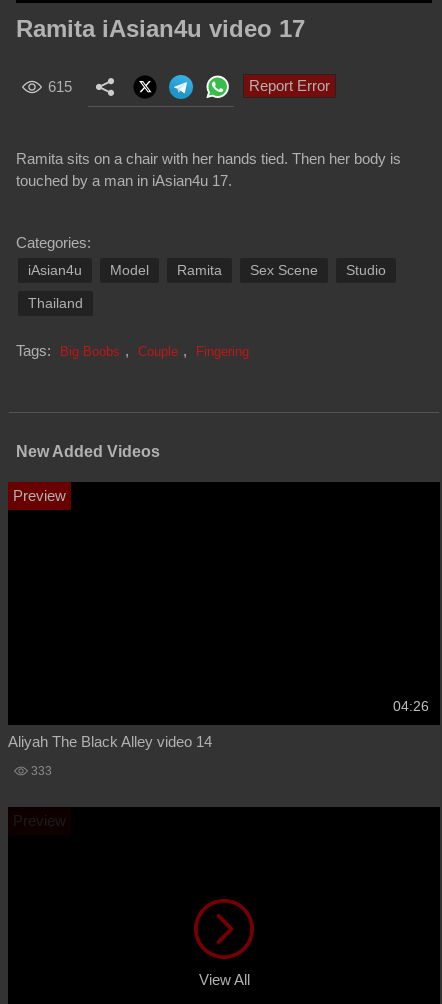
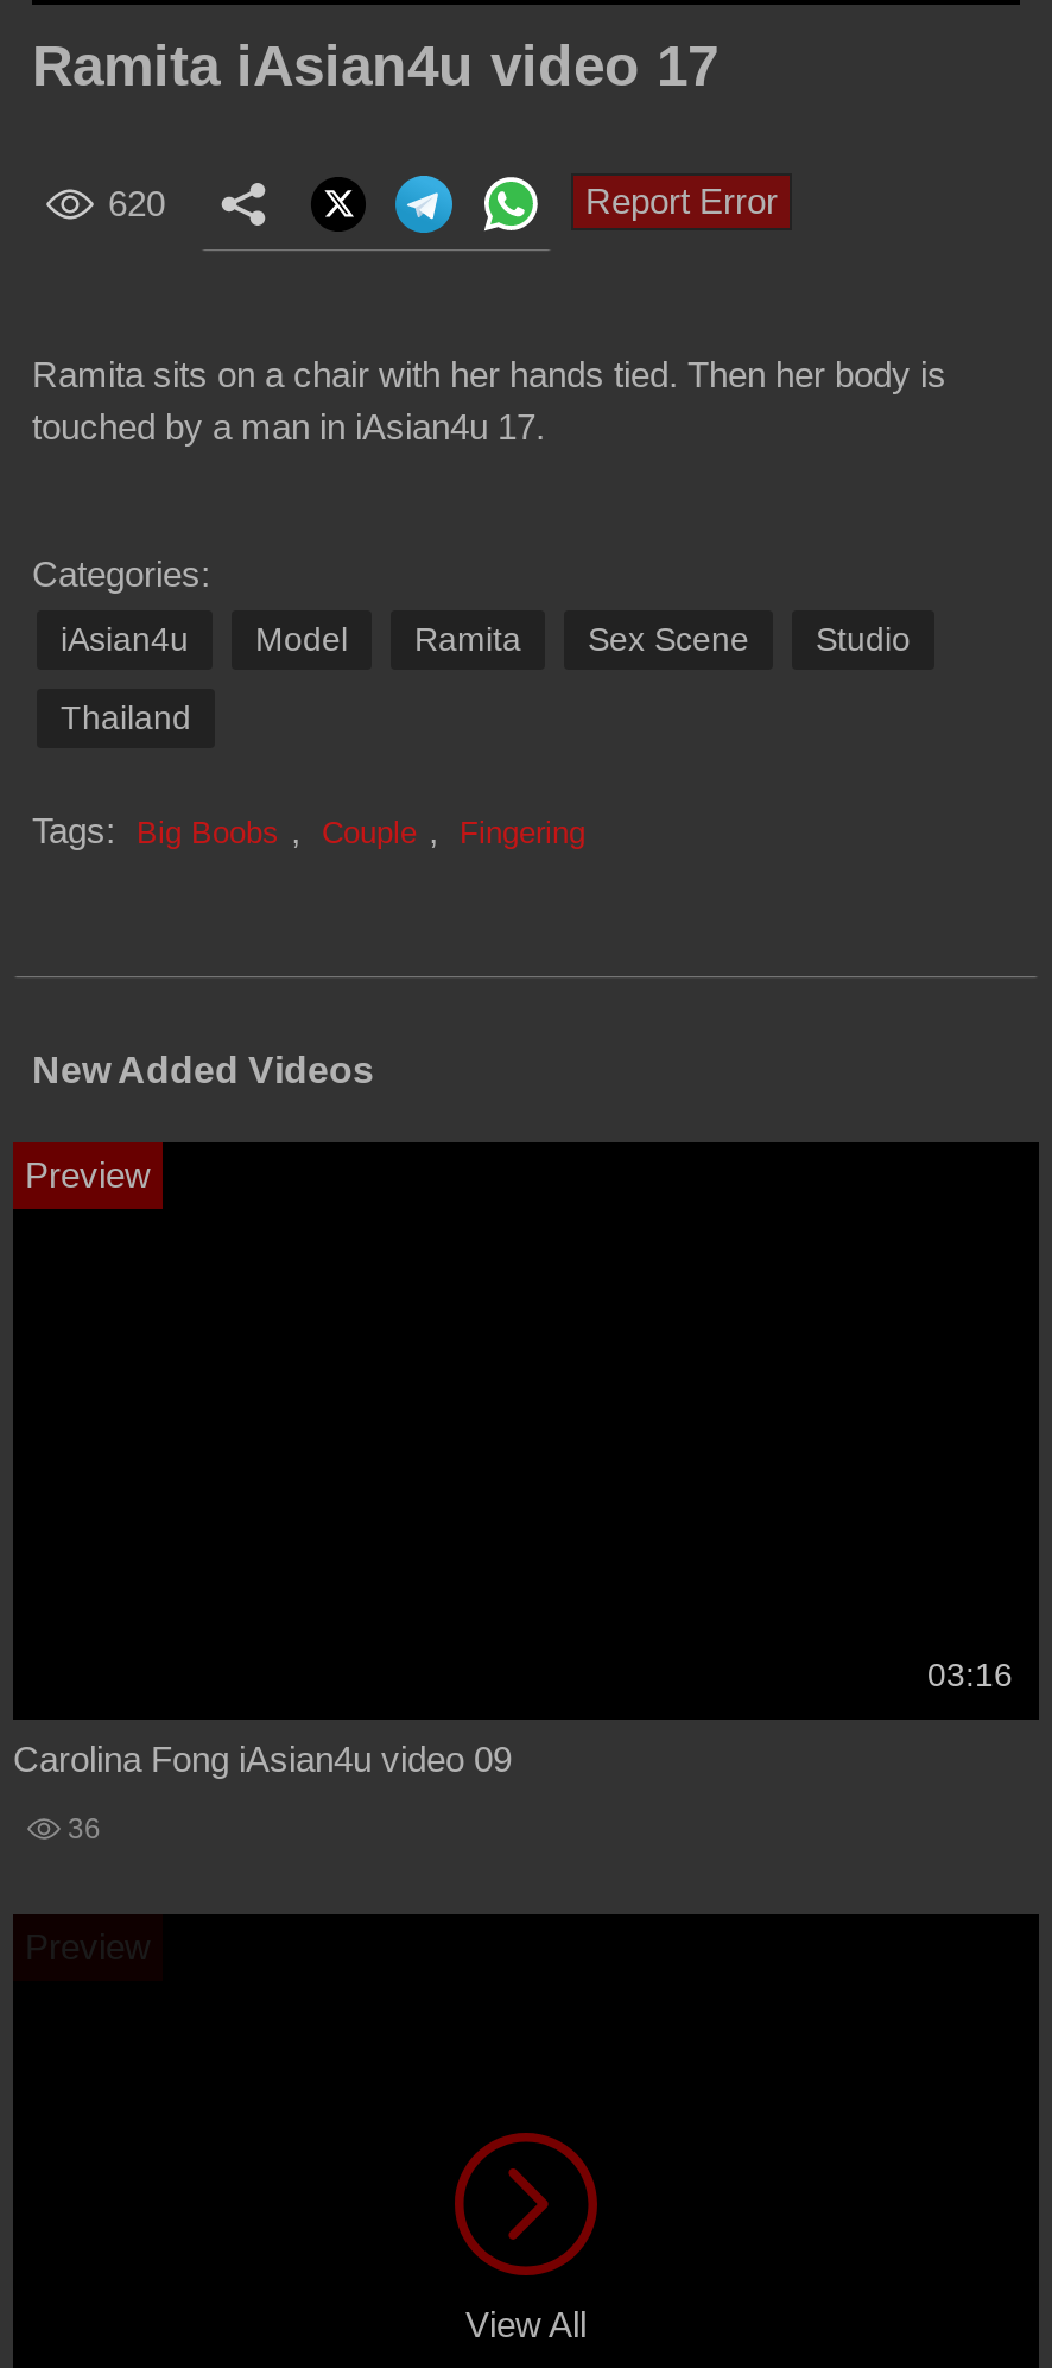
- 615
+ 620

- 04:26
+ 03:16

- Aliyah The Black Alley video 14
+ Carolina Fong iAsian4u video 09

- 333
+ 36
